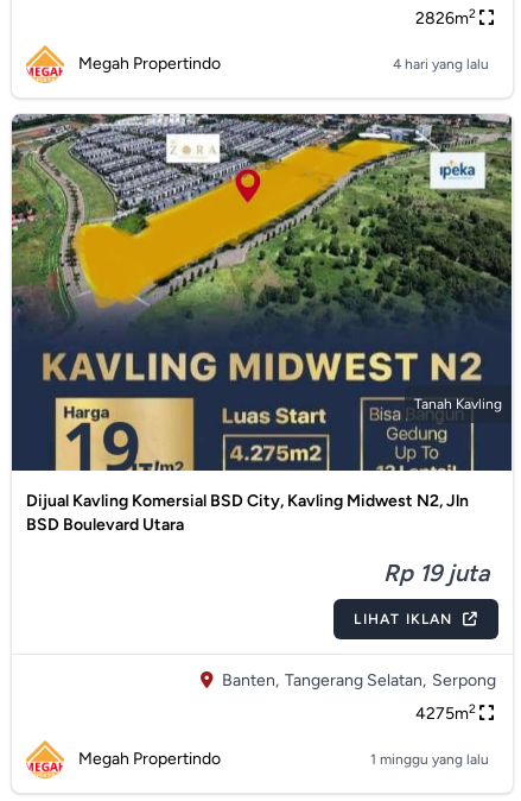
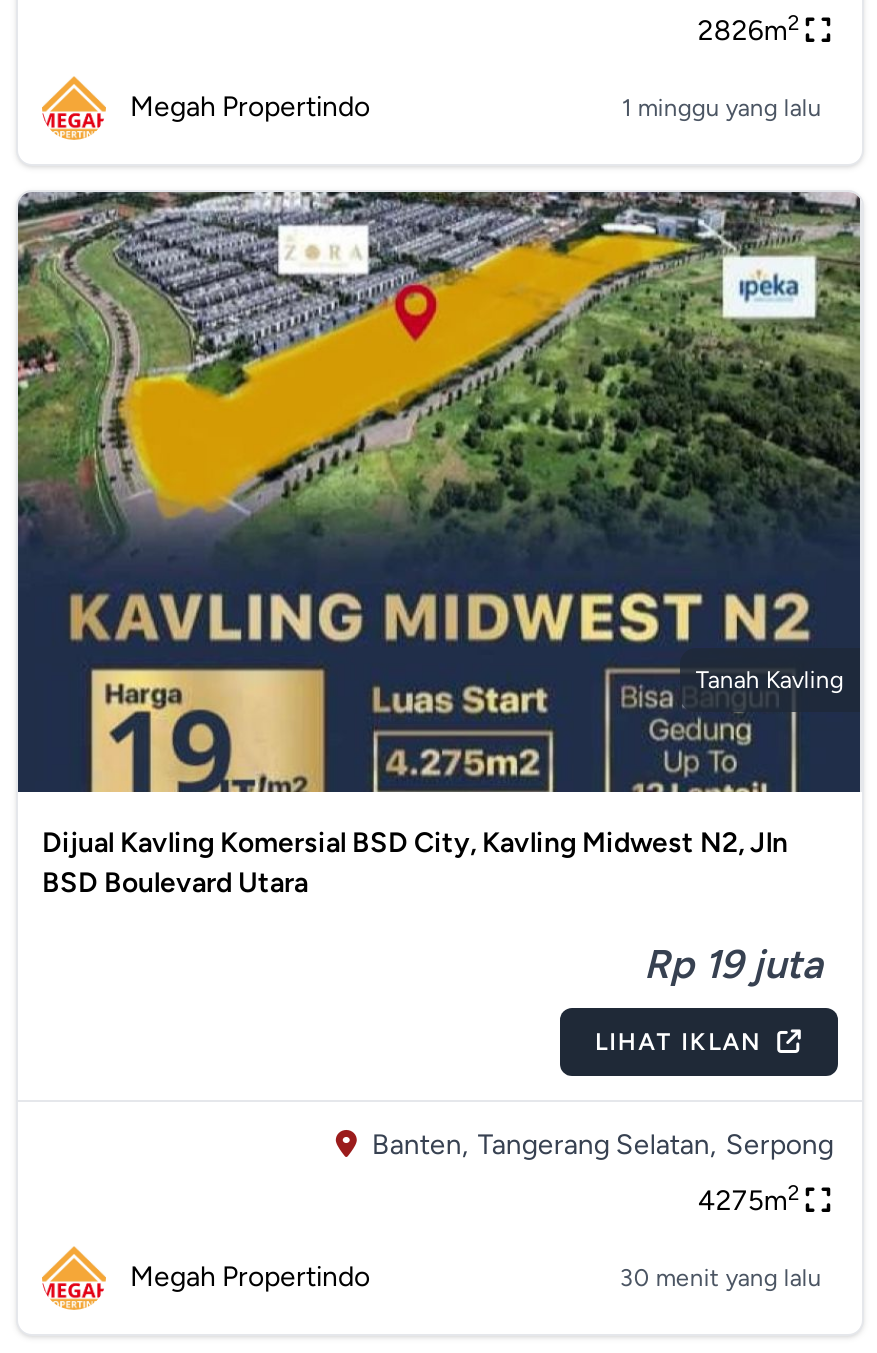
- 4 hari yang lalu

moved up: 1 minggu yang lalu

+ 30 menit yang lalu
